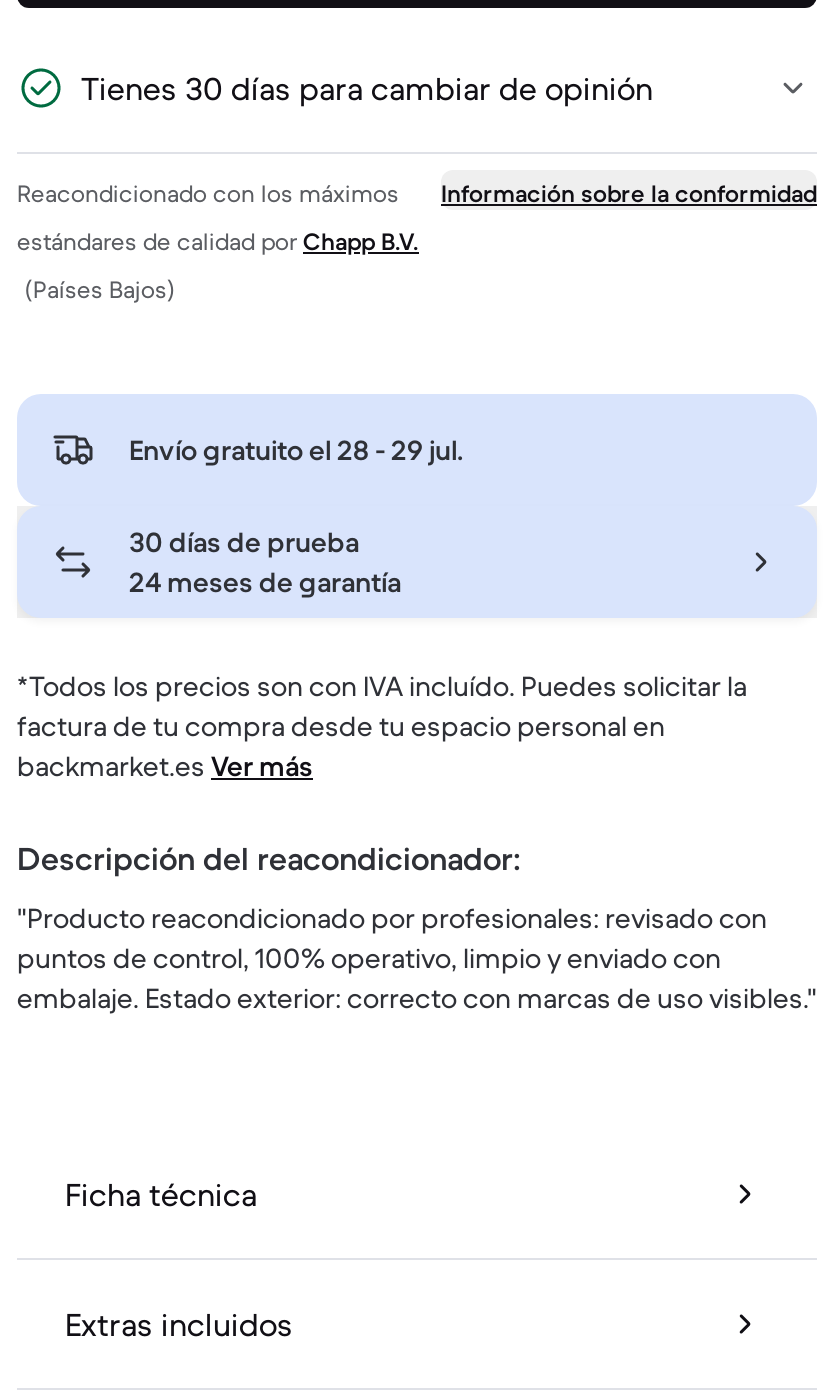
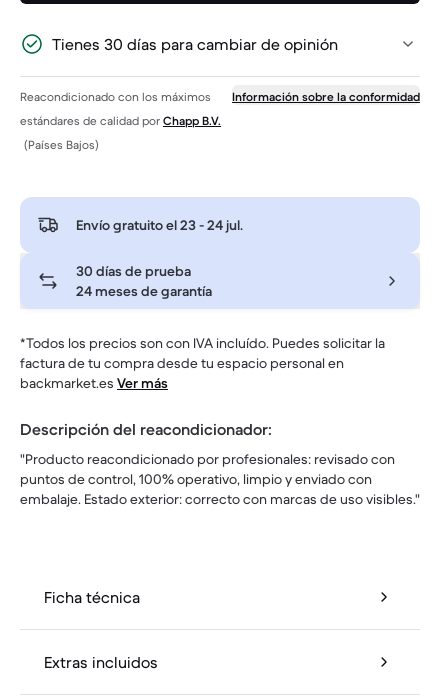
- Envío gratuito el 28 - 29 jul.
+ Envío gratuito el 23 - 24 jul.
